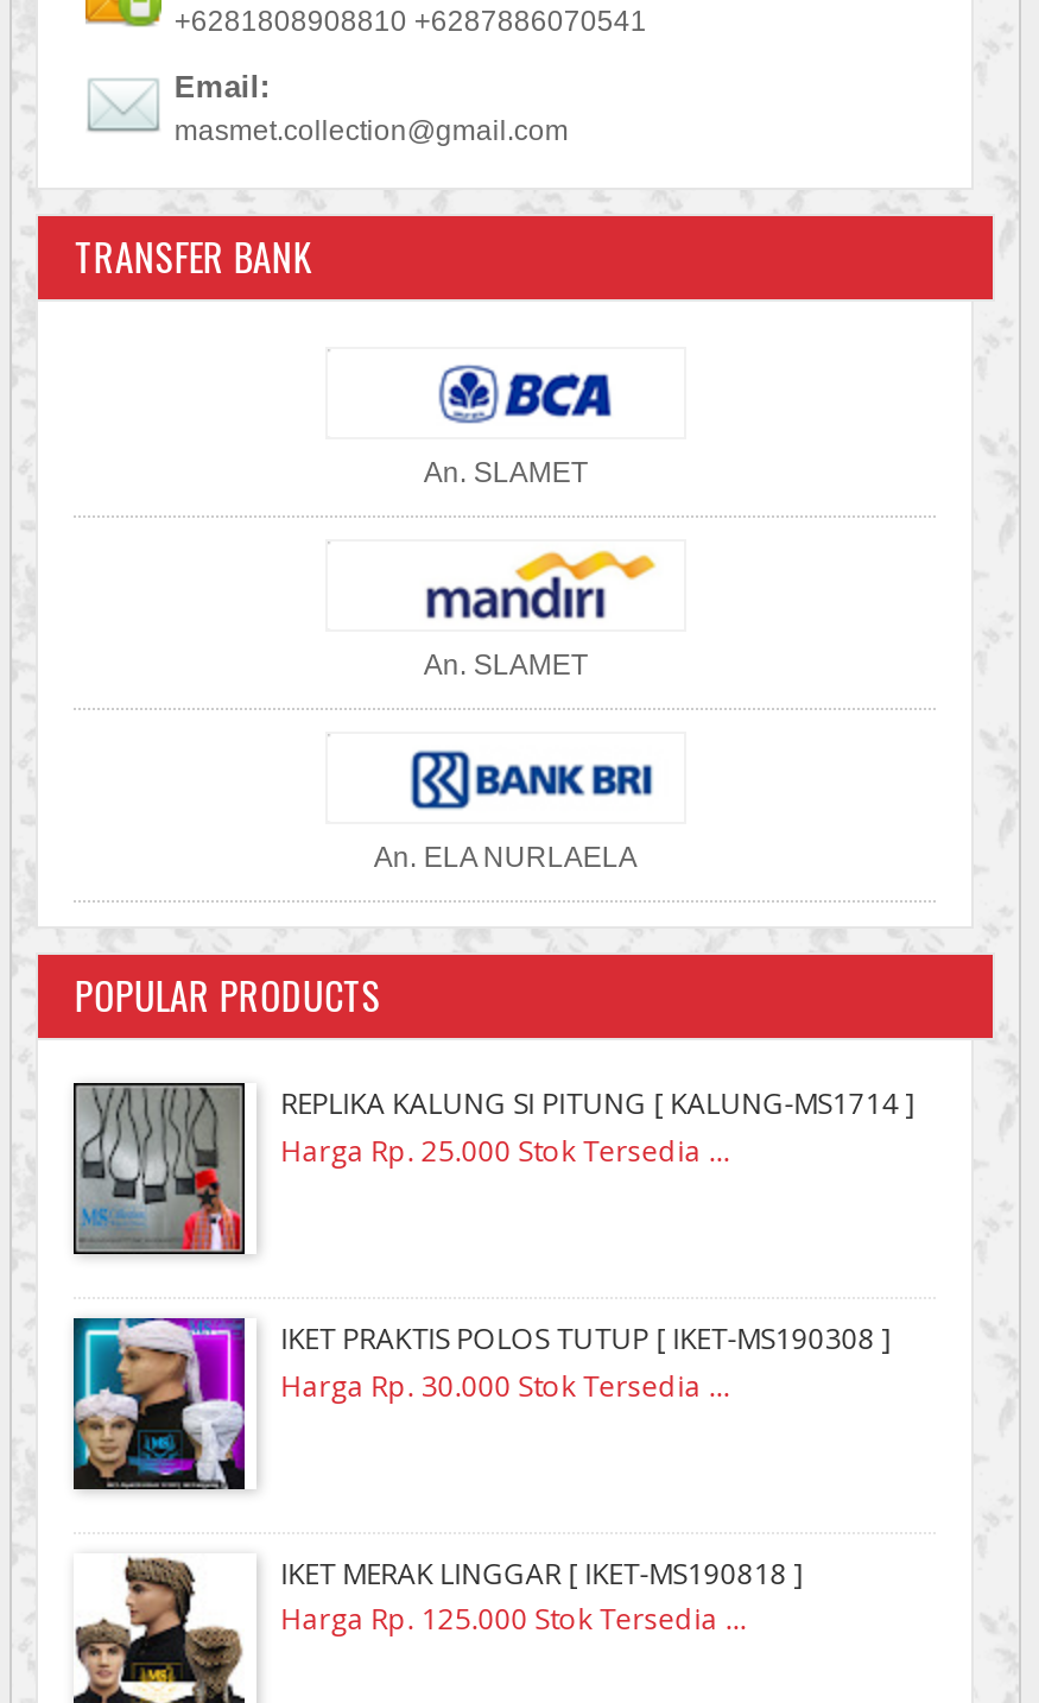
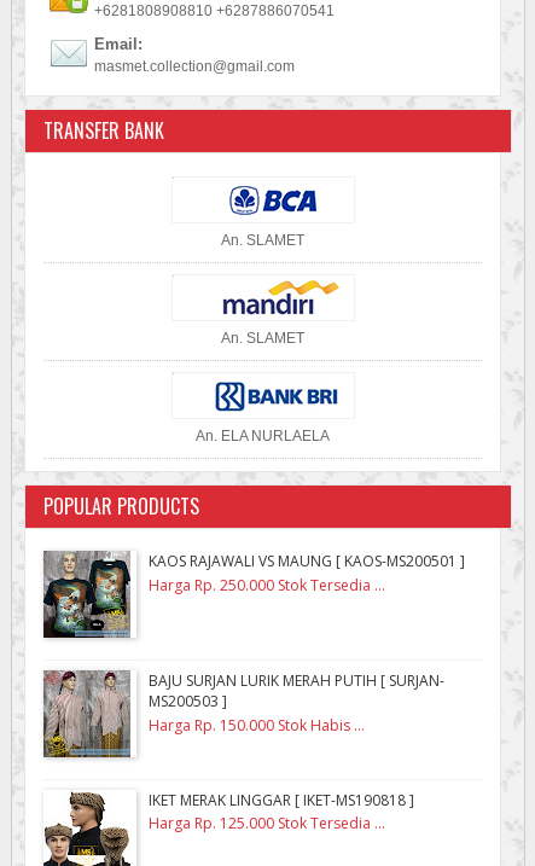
- [image]
- REPLIKA KALUNG SI PITUNG [ KALUNG-MS1714 ]
- Harga Rp. 25.000 Stok Tersedia ...
+ [image]
+ KAOS RAJAWALI VS MAUNG [ KAOS-MS200501 ]
+ Harga Rp. 250.000 Stok Tersedia ...

- [image]
- IKET PRAKTIS POLOS TUTUP [ IKET-MS190308 ]
- Harga Rp. 30.000 Stok Tersedia ...
+ [image]
+ BAJU SURJAN LURIK MERAH PUTIH [ SURJAN-
+ MS200503 ]
+ Harga Rp. 150.000 Stok Habis ...
